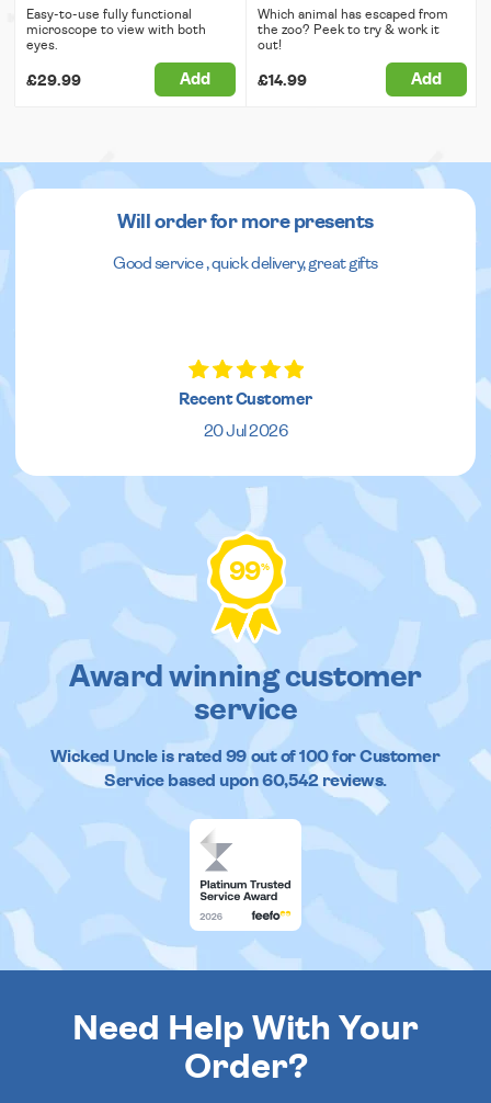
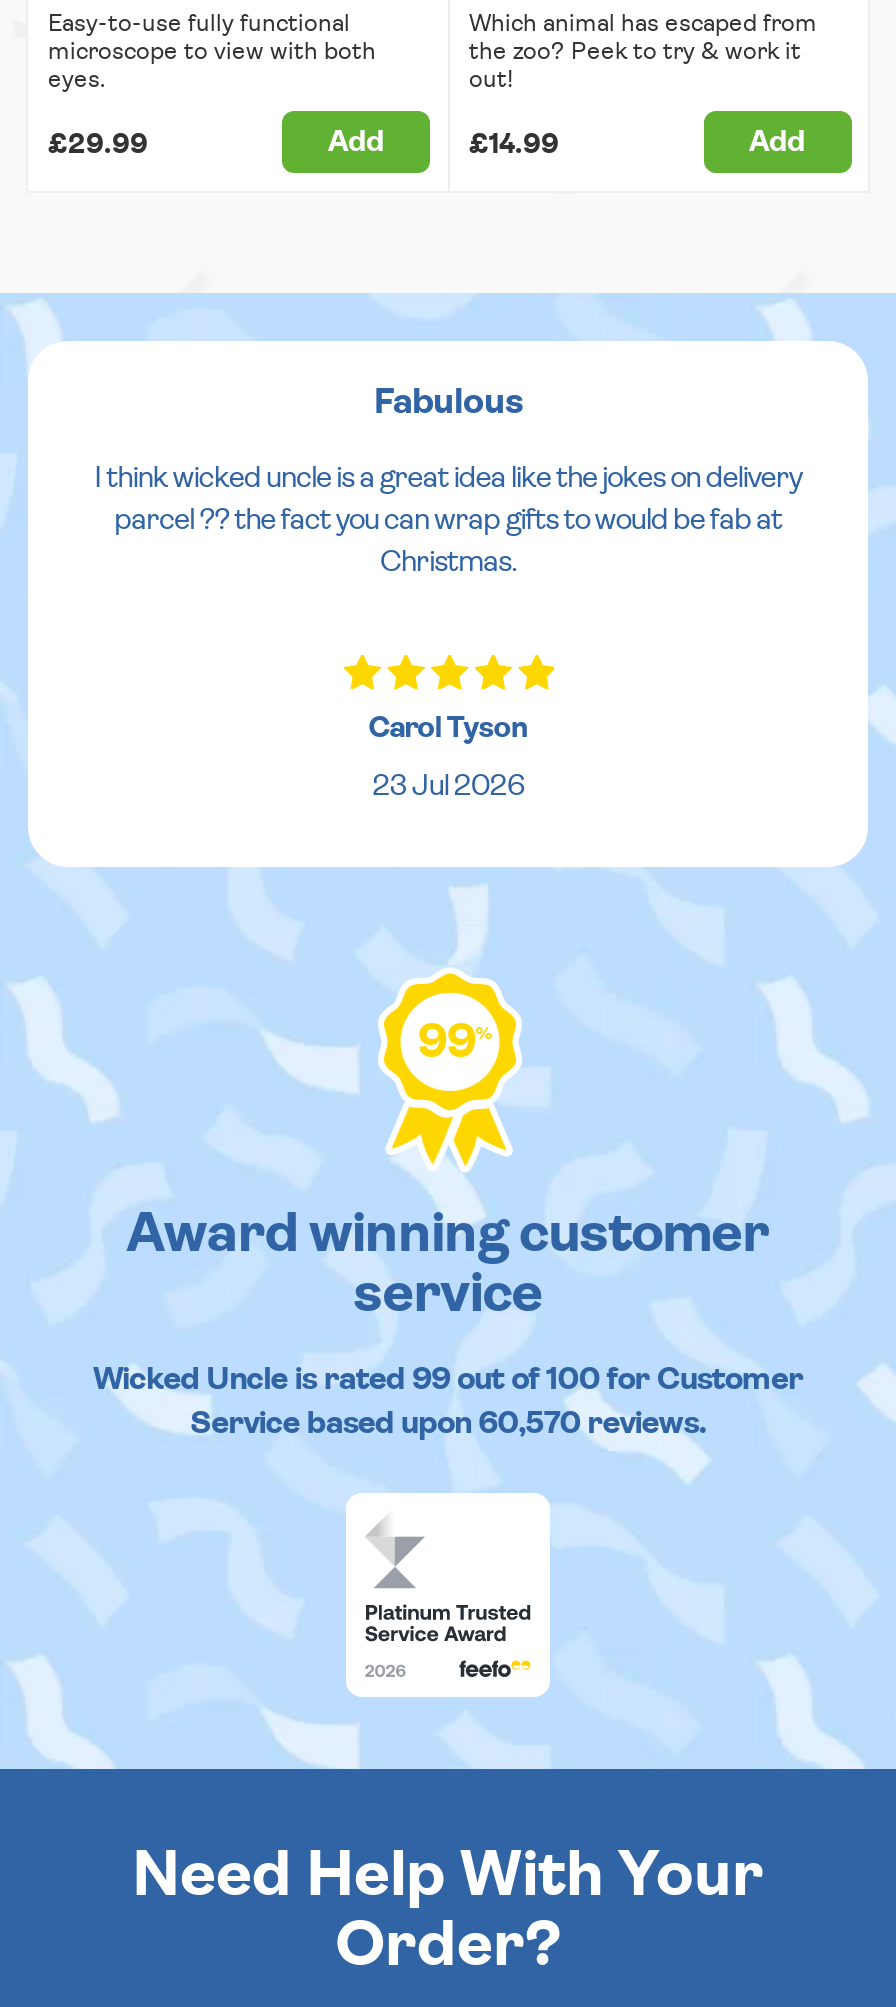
- Will order for more presents
+ Fabulous

- Good service , quick delivery, great gifts
+ I think wicked uncle is a great idea like the jokes on delivery
+ parcel ?? the fact you can wrap gifts to would be fab at
+ Christmas.

- Recent Customer
+ Carol Tyson

- 20 Jul 2026
+ 23 Jul 2026

- Service based upon 60,542 reviews.
+ Service based upon 60,570 reviews.
